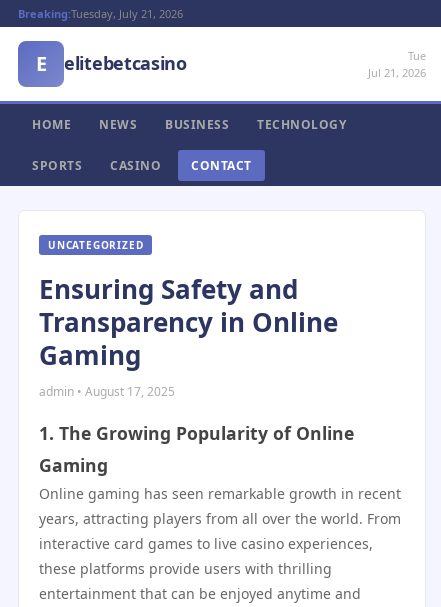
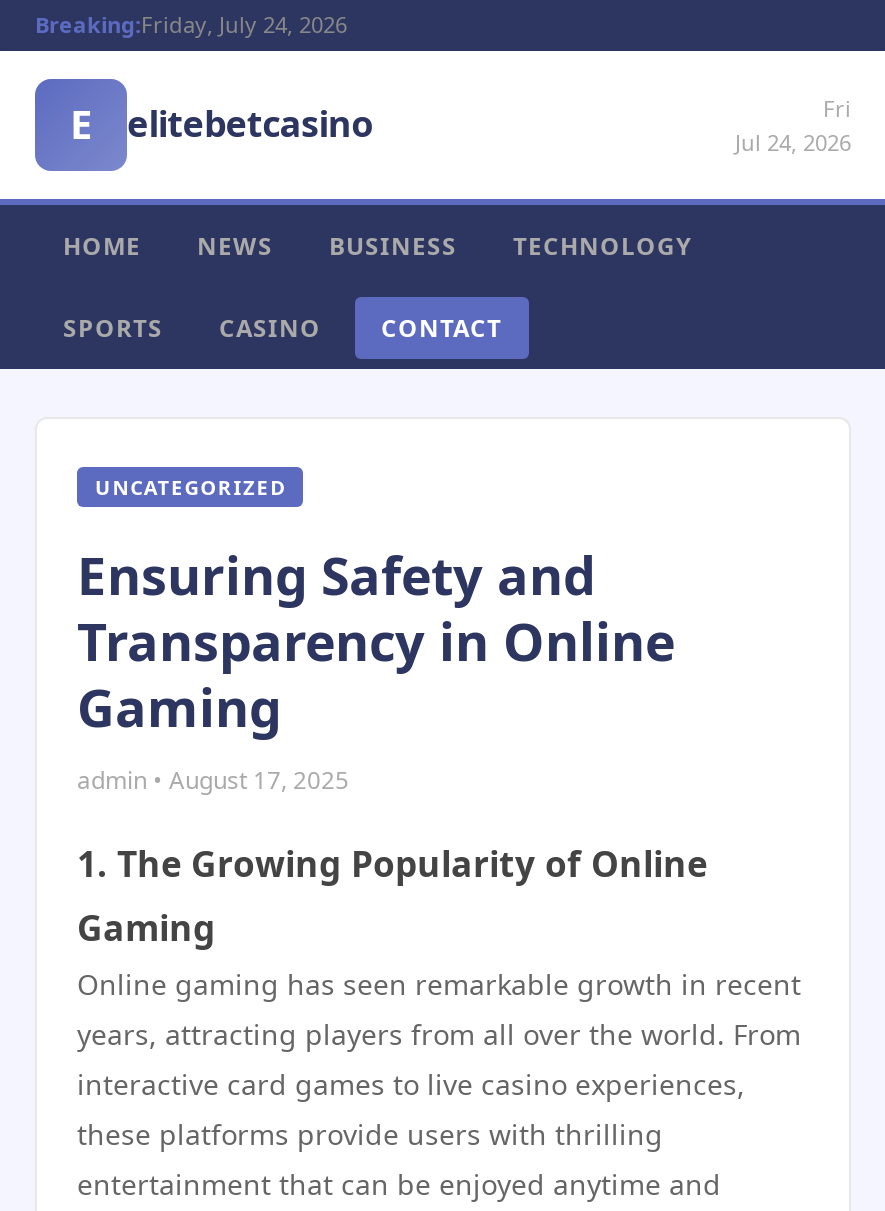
- Breaking:Tuesday, July 21, 2026
+ Breaking:Friday, July 24, 2026

- Tue
- Jul 21, 2026
+ Fri
+ Jul 24, 2026
